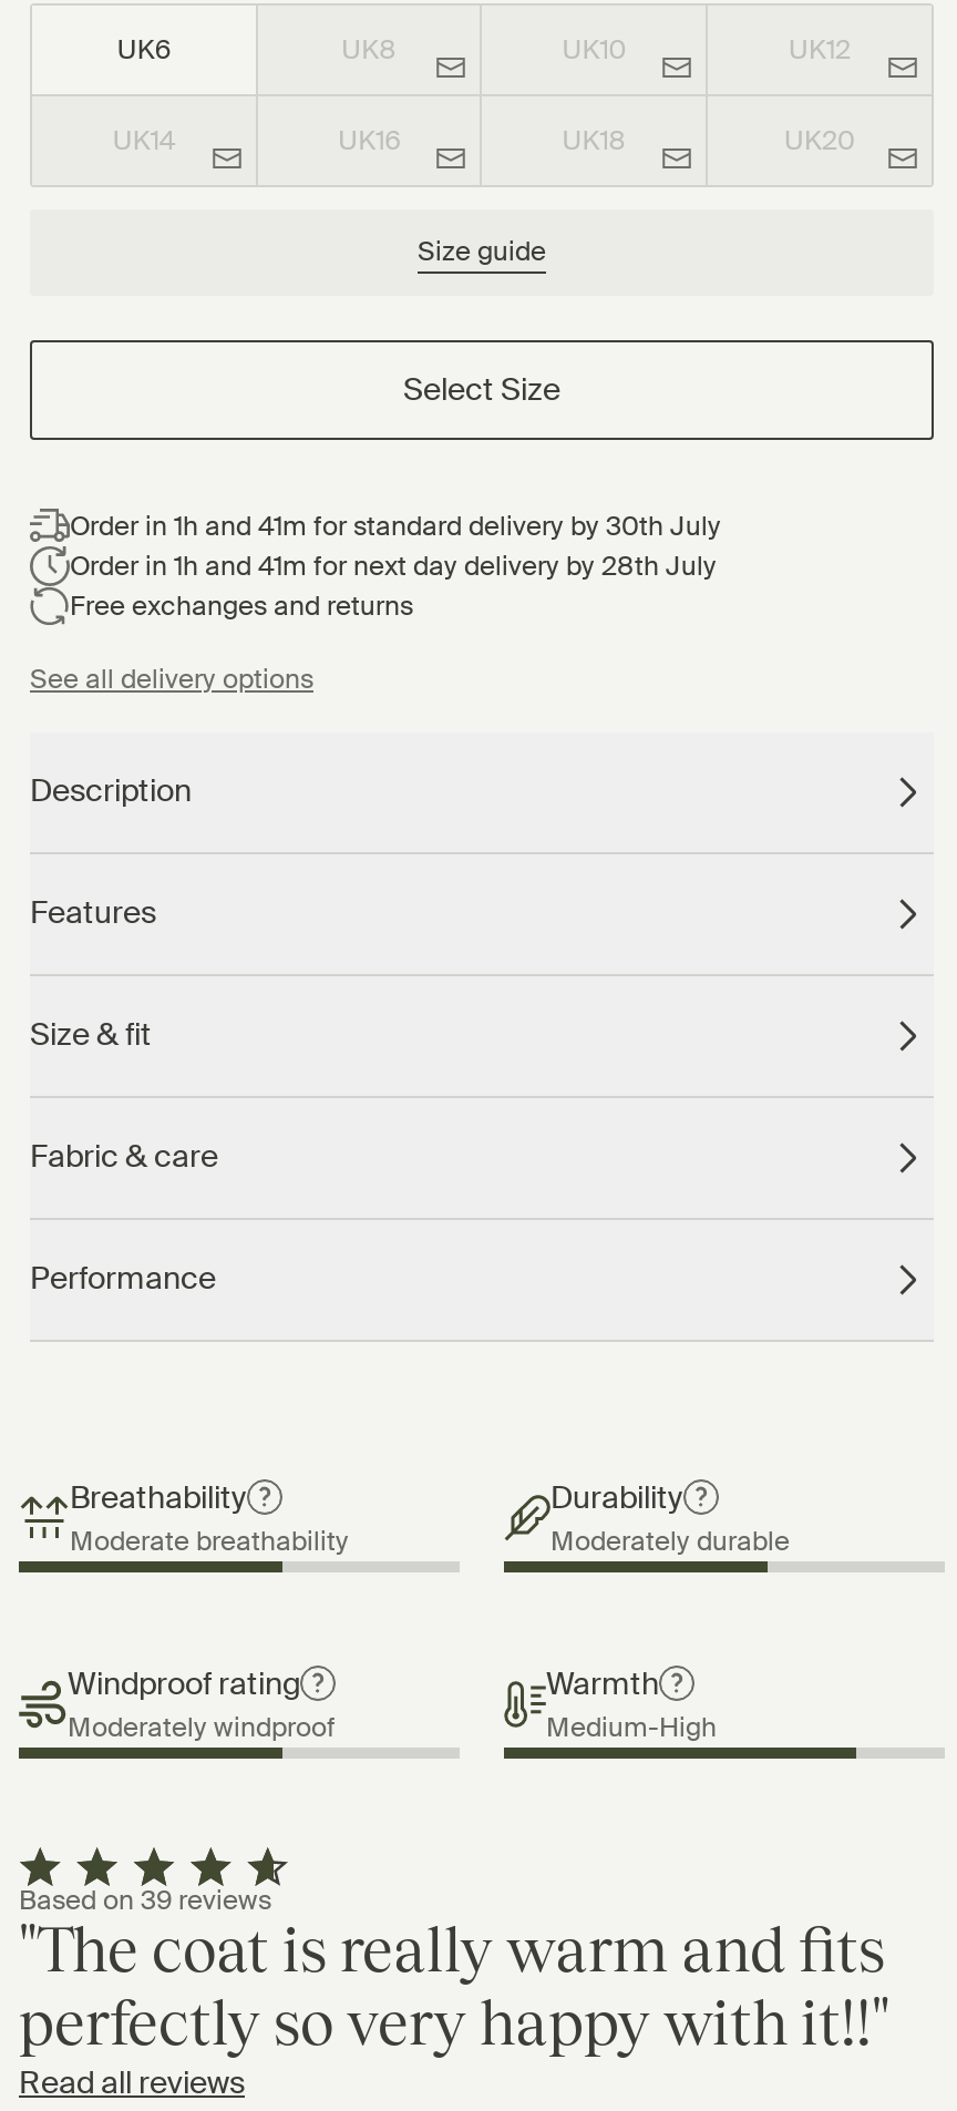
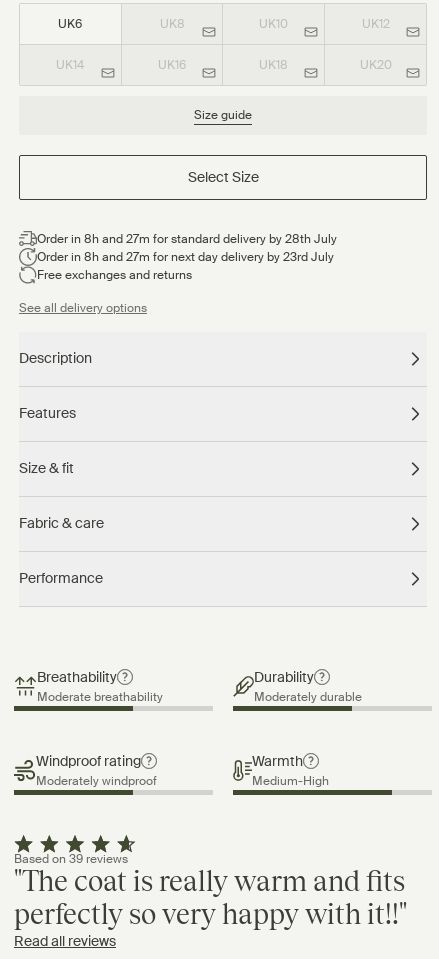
- Order in 1h and 41m for standard delivery by 30th July
+ Order in 8h and 27m for standard delivery by 28th July

- Order in 1h and 41m for next day delivery by 28th July
+ Order in 8h and 27m for next day delivery by 23rd July
